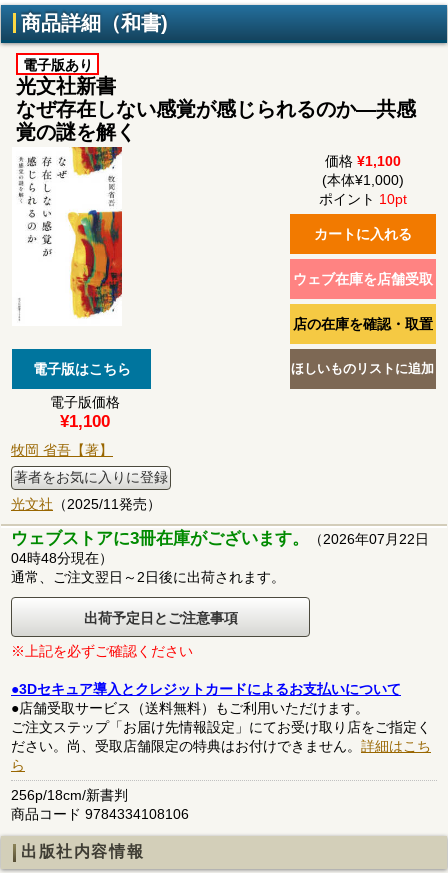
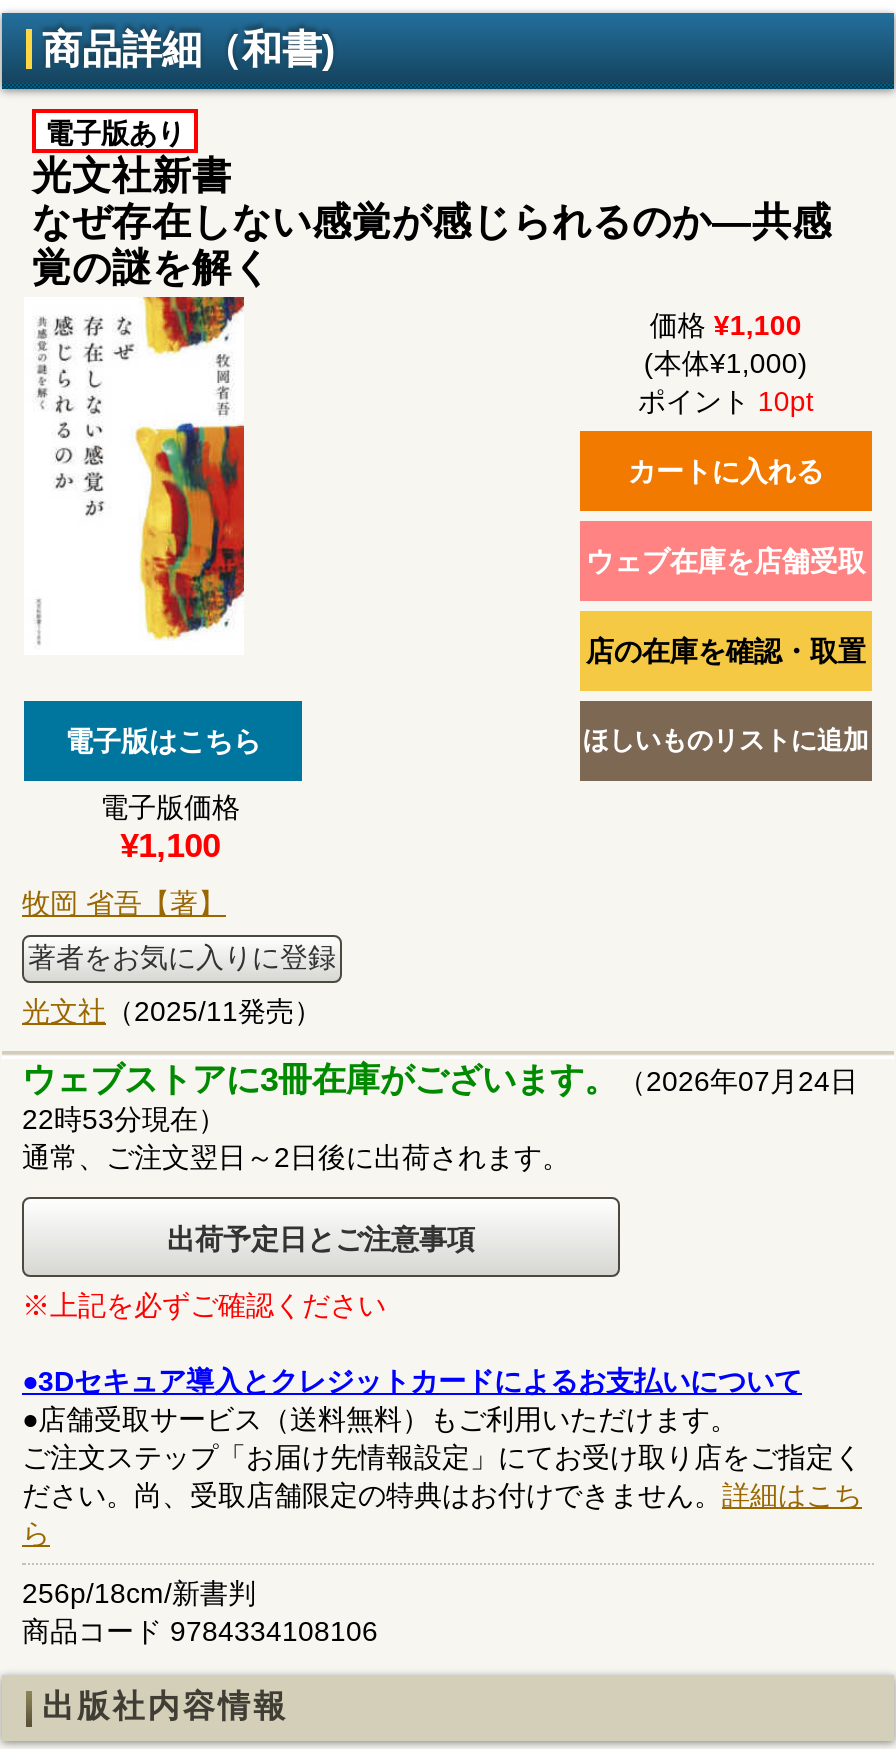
- ウェブストアに3冊在庫がございます。（2026年07月22日
+ ウェブストアに3冊在庫がございます。（2026年07月24日

- 04時48分現在）
+ 22時53分現在）
